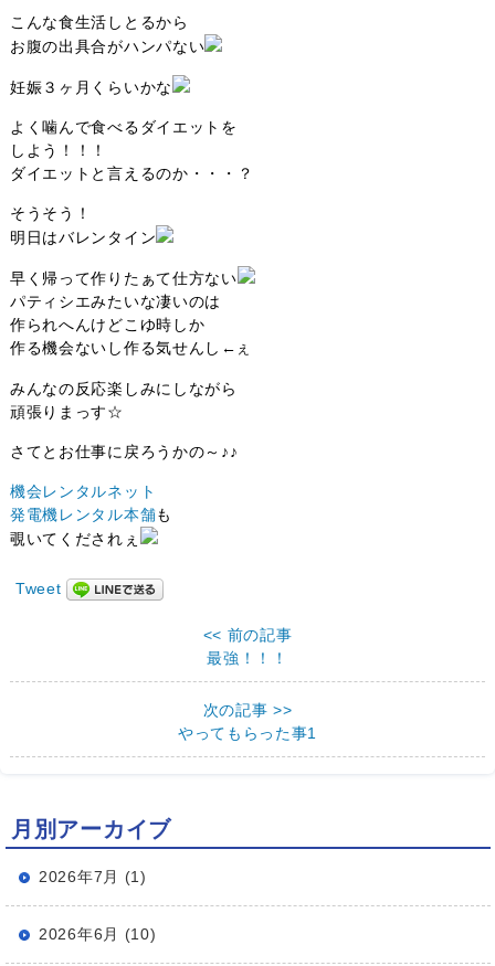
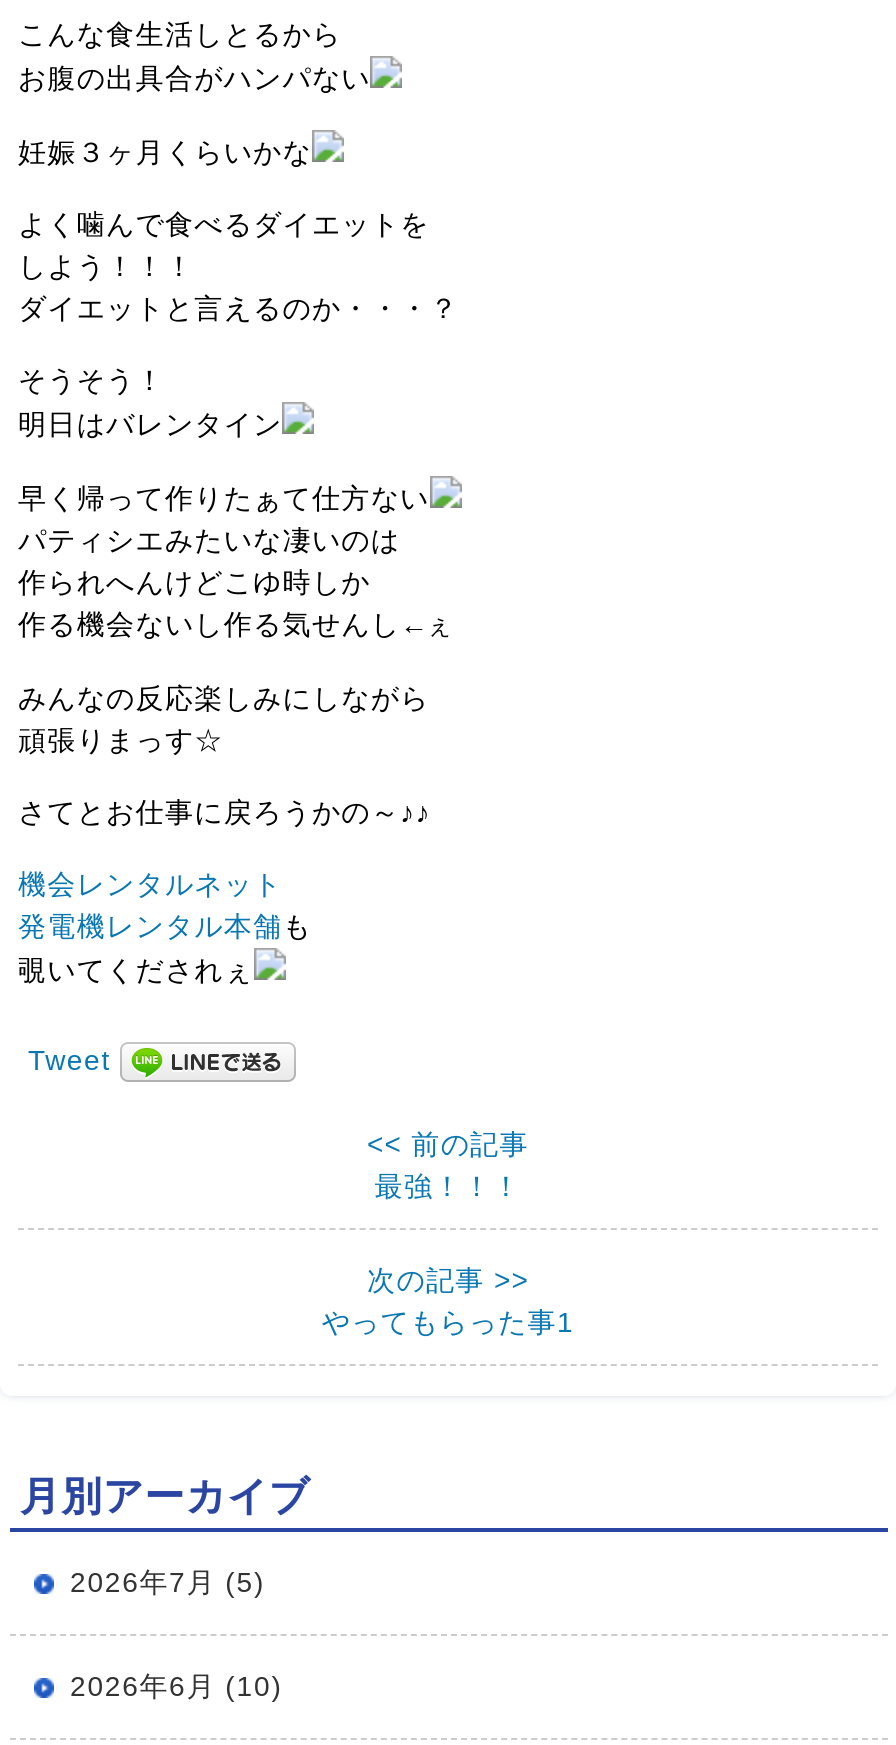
- 2026年7月 (1)
+ 2026年7月 (5)
